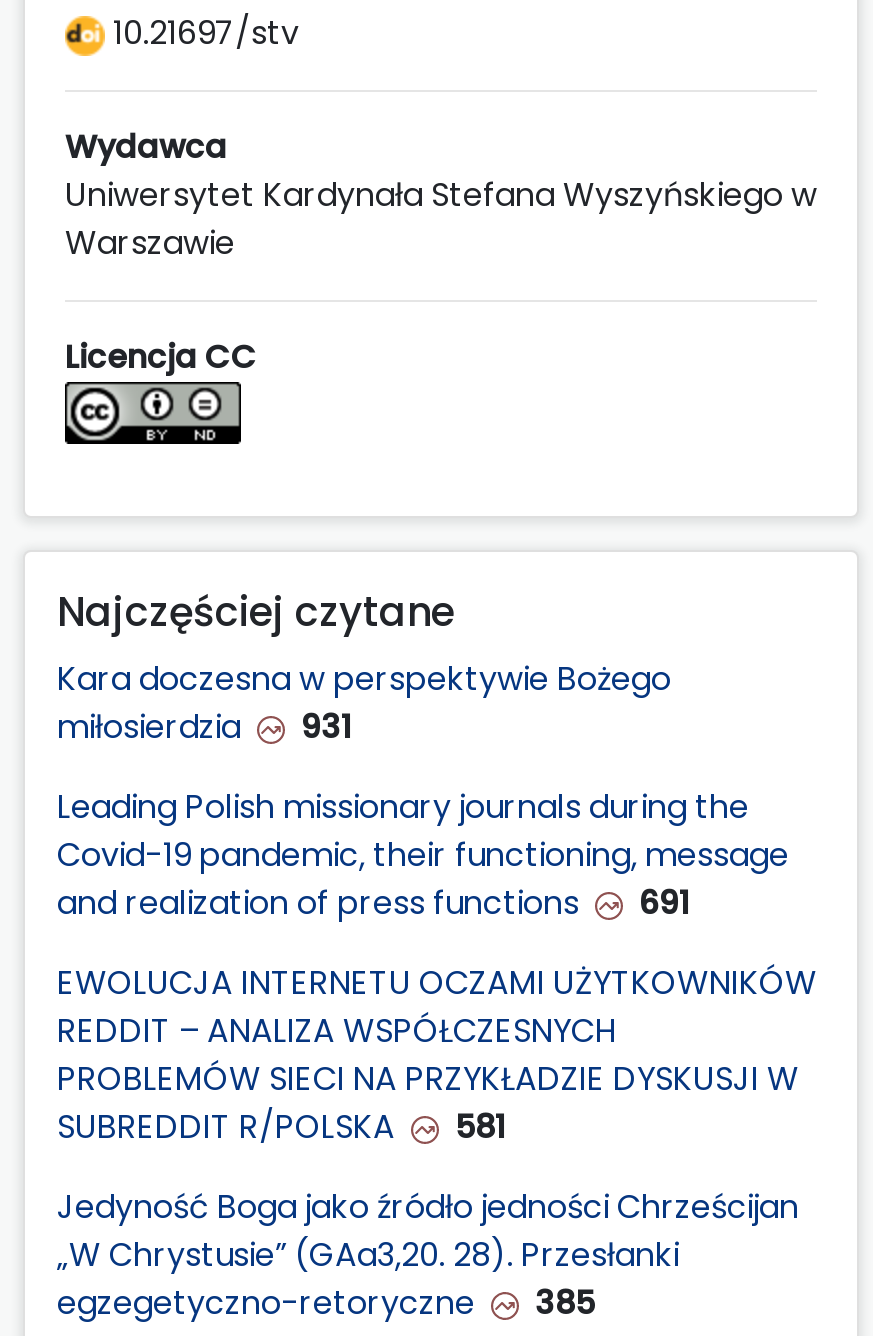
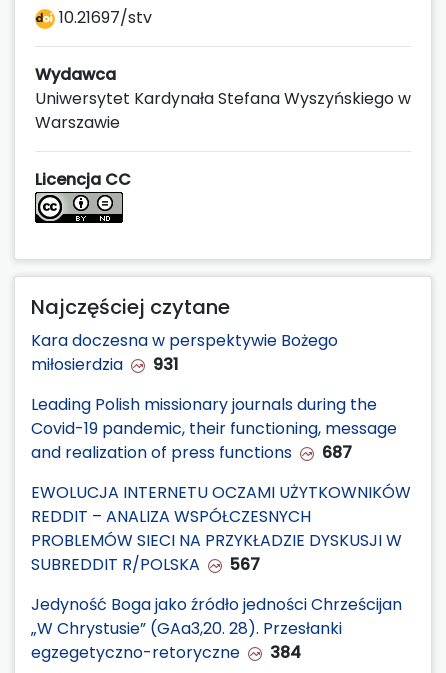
- and realization of press functions 691
+ and realization of press functions 687

- SUBREDDIT R/POLSKA 581
+ SUBREDDIT R/POLSKA 567

- egzegetyczno-retoryczne 385
+ egzegetyczno-retoryczne 384
